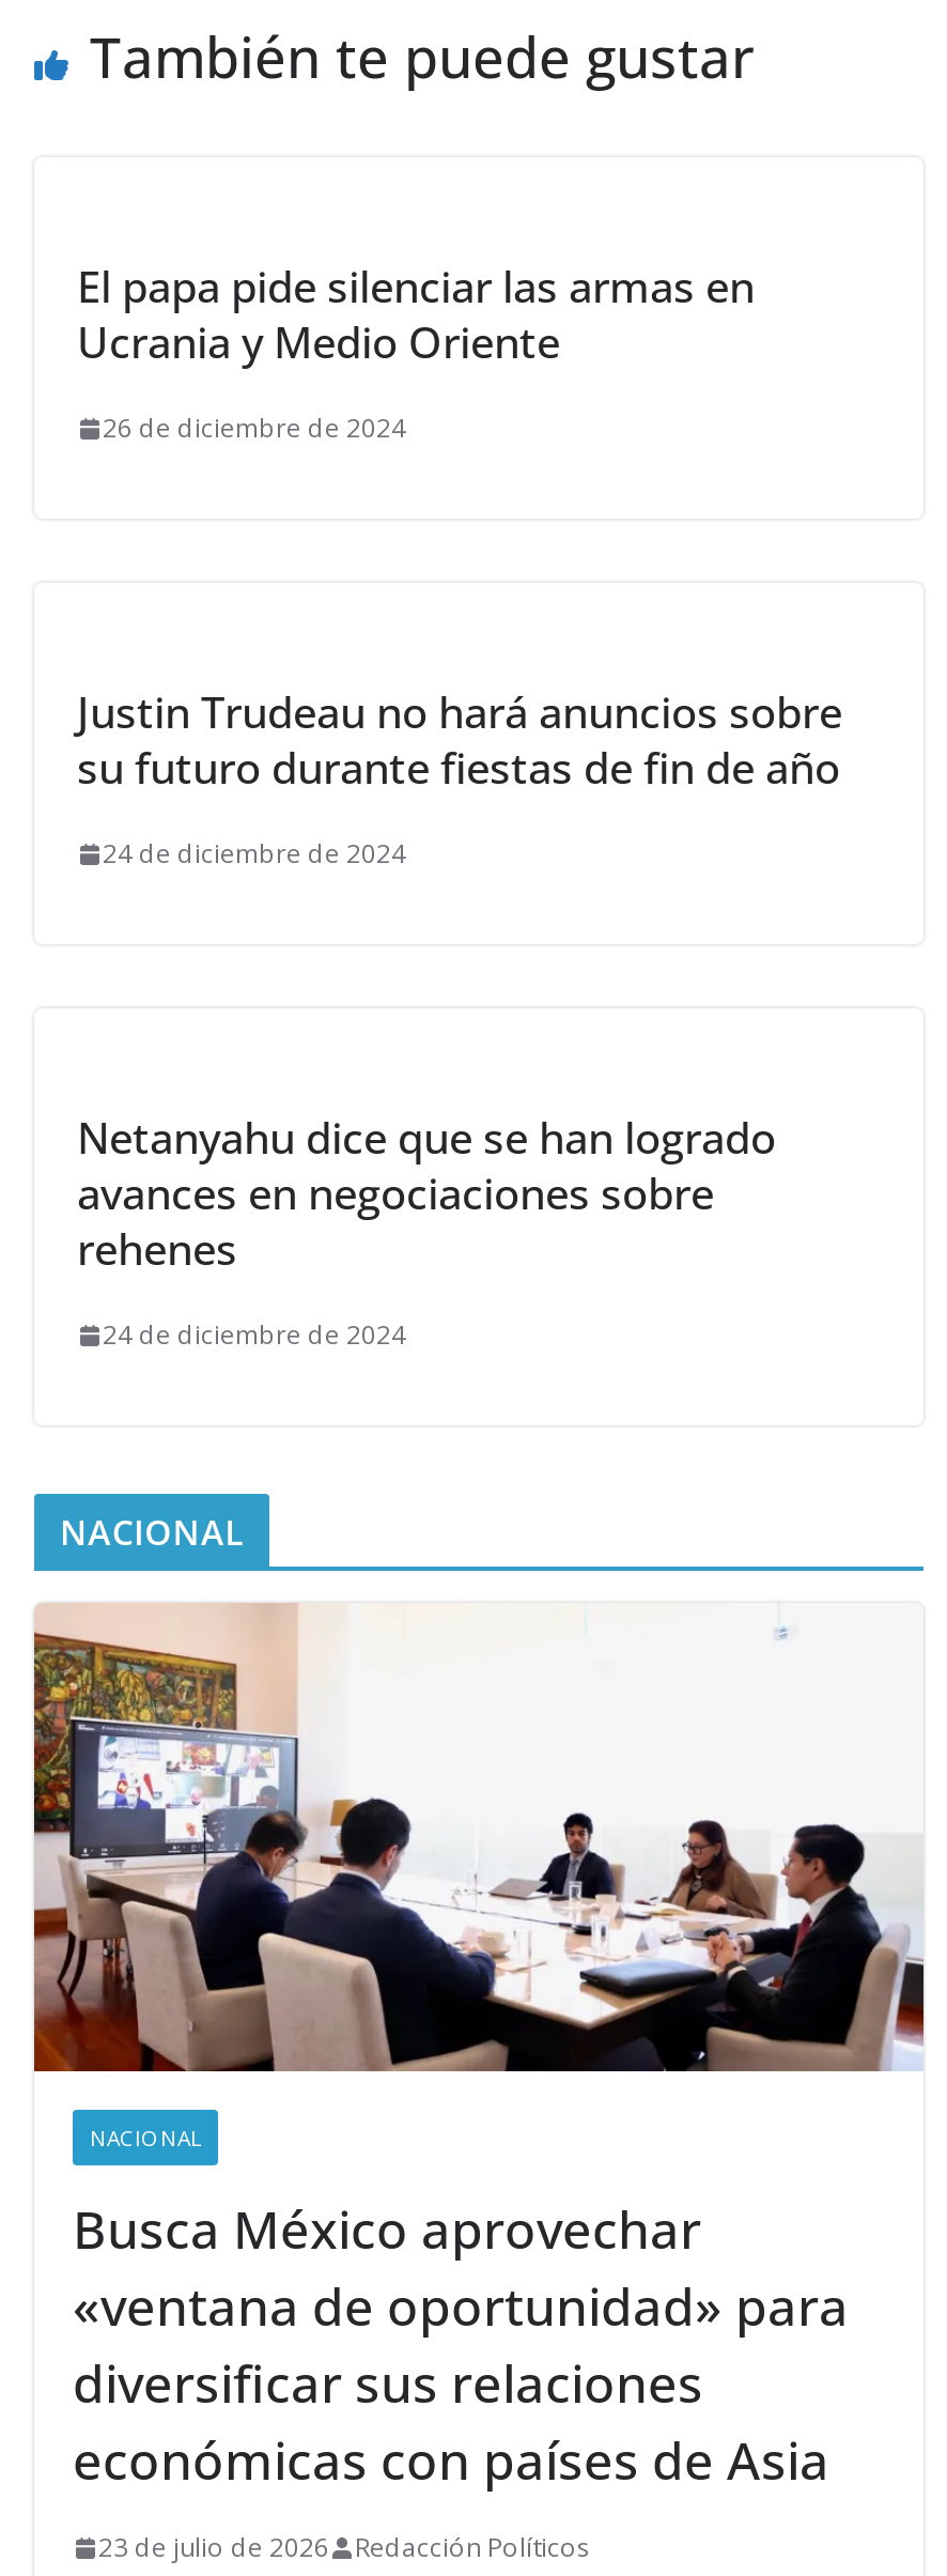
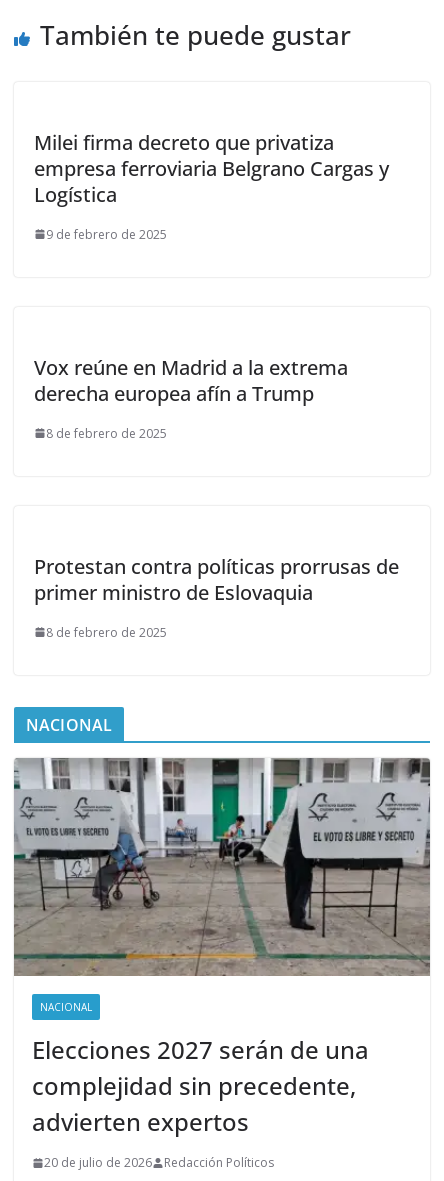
- El papa pide silenciar las armas en
- Ucrania y Medio Oriente
+ Milei firma decreto que privatiza
+ empresa ferroviaria Belgrano Cargas y
+ Logística

- 26 de diciembre de 2024
+ 9 de febrero de 2025

- Justin Trudeau no hará anuncios sobre
- su futuro durante fiestas de fin de año
+ Vox reúne en Madrid a la extrema
+ derecha europea afín a Trump

- 24 de diciembre de 2024
+ 8 de febrero de 2025

- Netanyahu dice que se han logrado
- avances en negociaciones sobre
- rehenes
+ Protestan contra políticas prorrusas de
+ primer ministro de Eslovaquia

- 24 de diciembre de 2024
+ 8 de febrero de 2025

- [image]
+ [image]

- Busca México aprovechar
- «ventana de oportunidad» para
- diversificar sus relaciones
- económicas con países de Asia
+ Elecciones 2027 serán de una
+ complejidad sin precedente,
+ advierten expertos

- 23 de julio de 2026 Redacción Políticos
+ 20 de julio de 2026 Redacción Políticos
